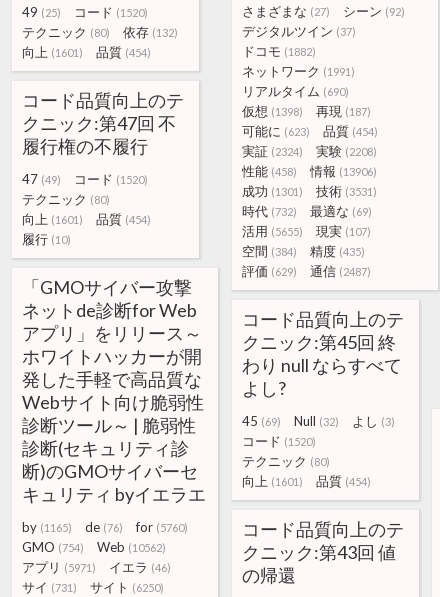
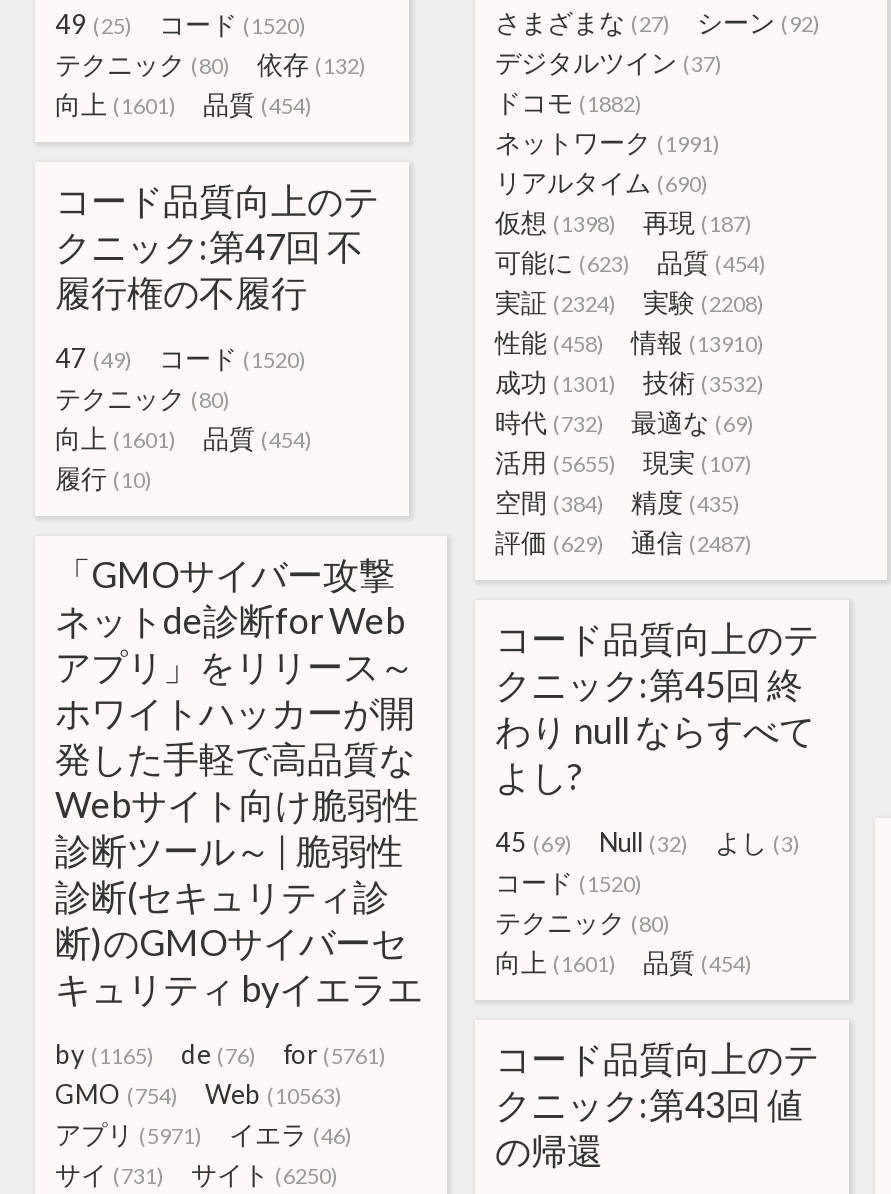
- 性能 (458) 情報 (13906)
+ 性能 (458) 情報 (13910)

- 成功 (1301) 技術 (3531)
+ 成功 (1301) 技術 (3532)

- by (1165) de (76) for (5760)
+ by (1165) de (76) for (5761)

- GMO (754) Web (10562)
+ GMO (754) Web (10563)
